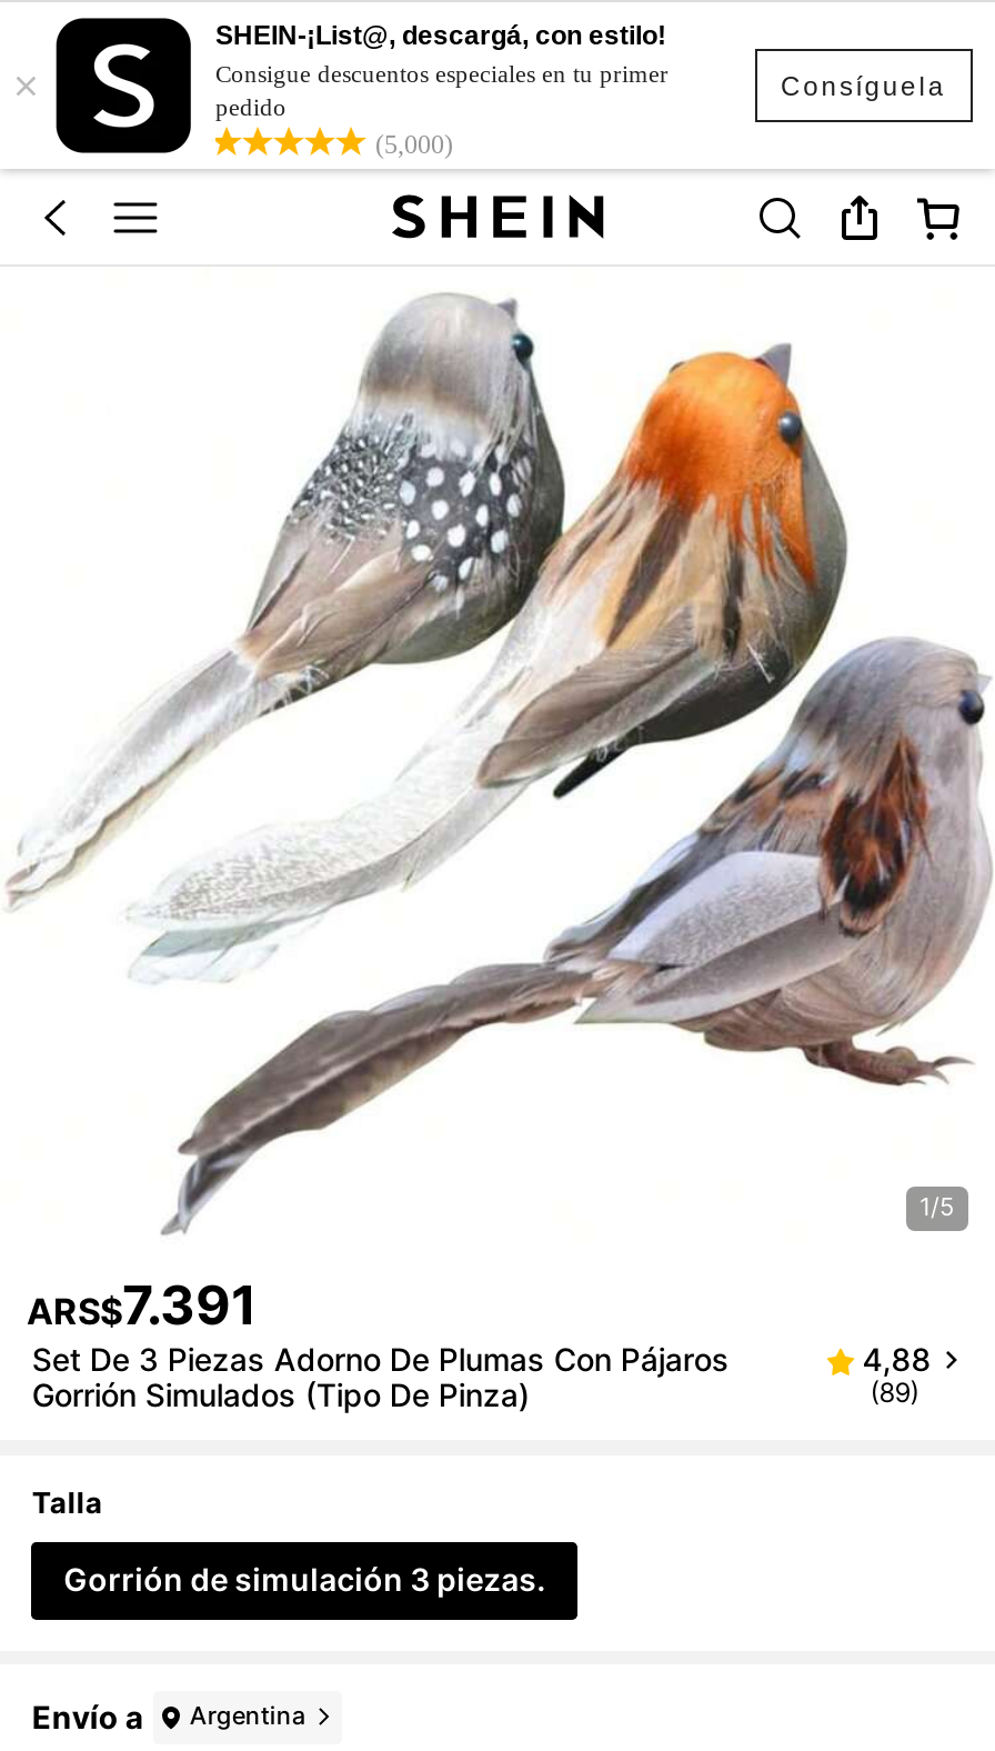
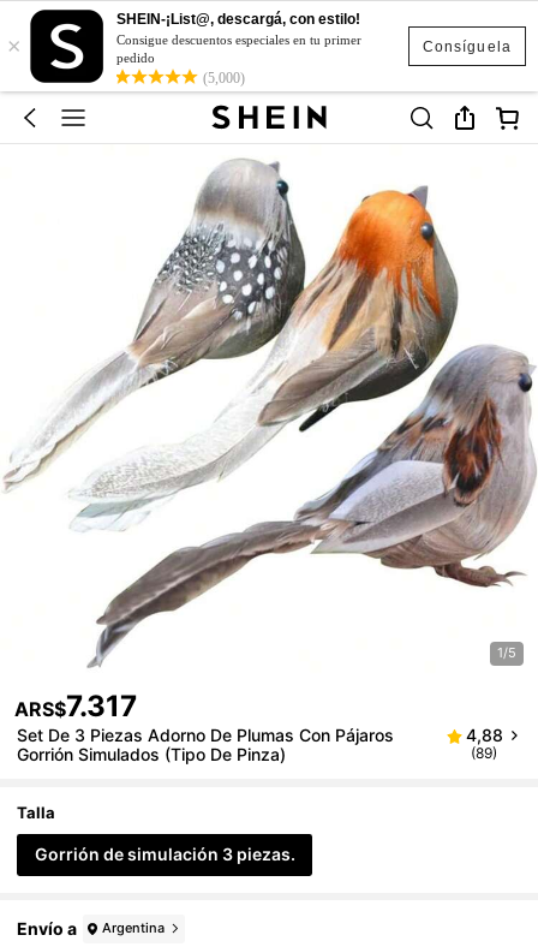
- ARS$7.391
+ ARS$7.317
